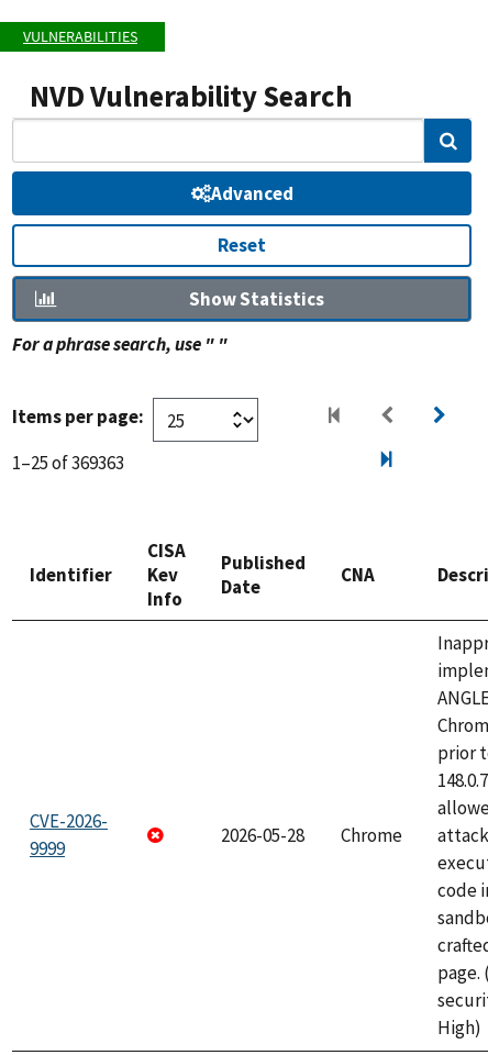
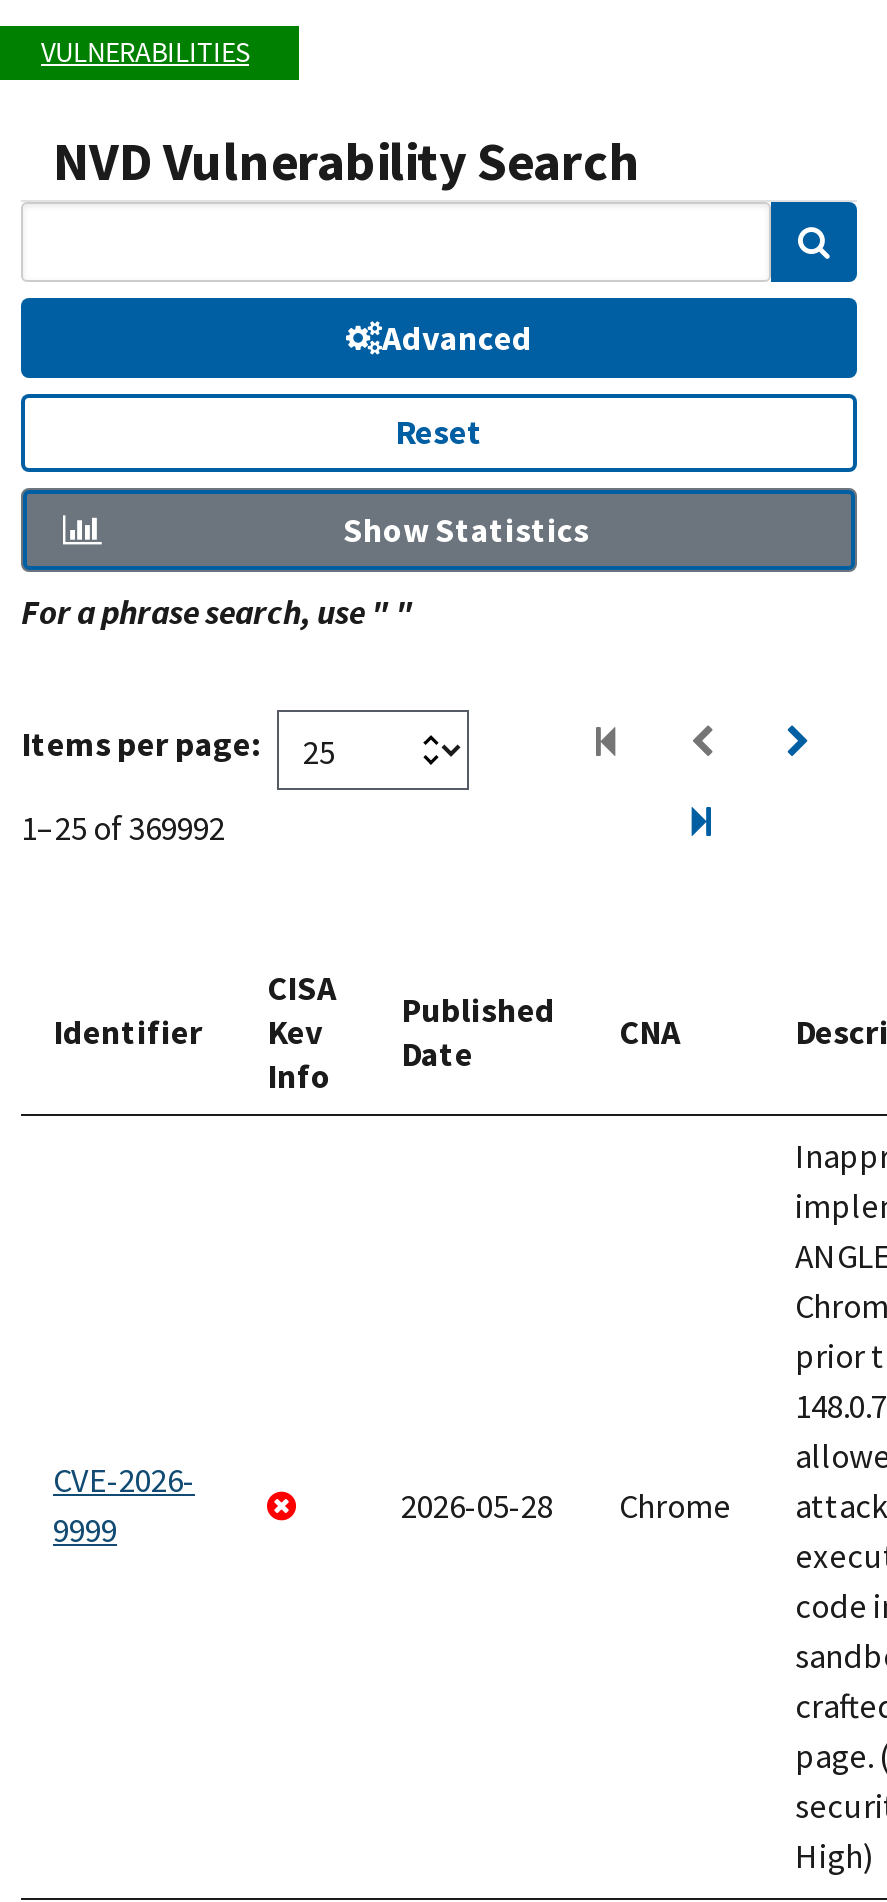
- 1–25 of 369363
+ 1–25 of 369992
